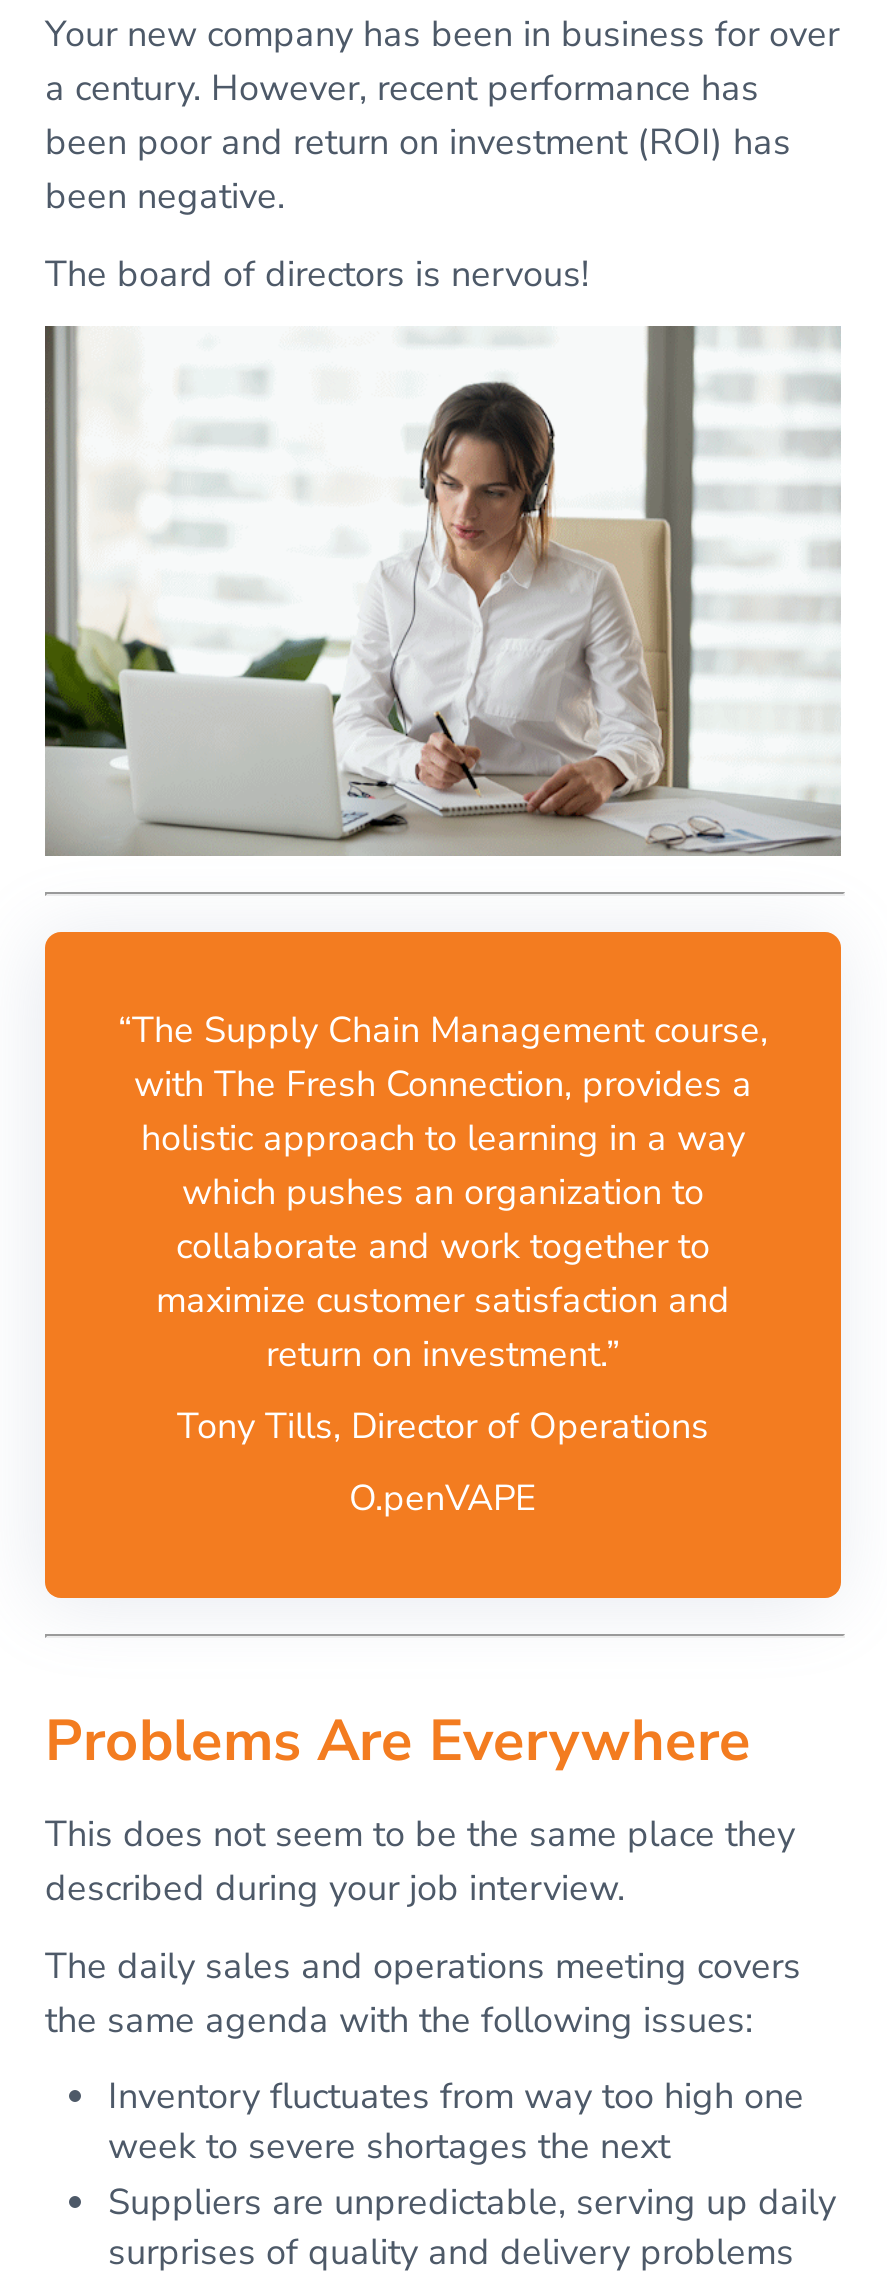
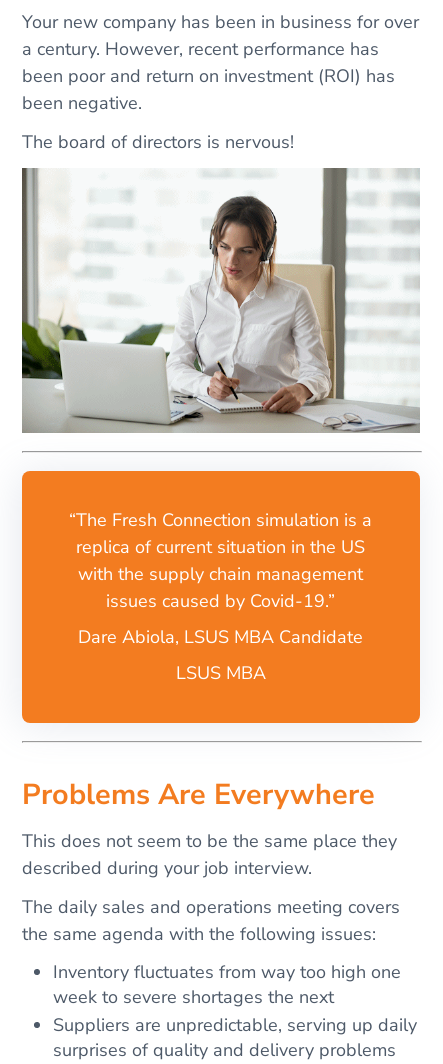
- “The Supply Chain Management course,
- with The Fresh Connection, provides a
- holistic approach to learning in a way
- which pushes an organization to
- collaborate and work together to
- maximize customer satisfaction and
- return on investment.”
+ “The Fresh Connection simulation is a
+ replica of current situation in the US
+ with the supply chain management
+ issues caused by Covid-19.”

- Tony Tills, Director of Operations
+ Dare Abiola, LSUS MBA Candidate

- O.penVAPE
+ LSUS MBA
